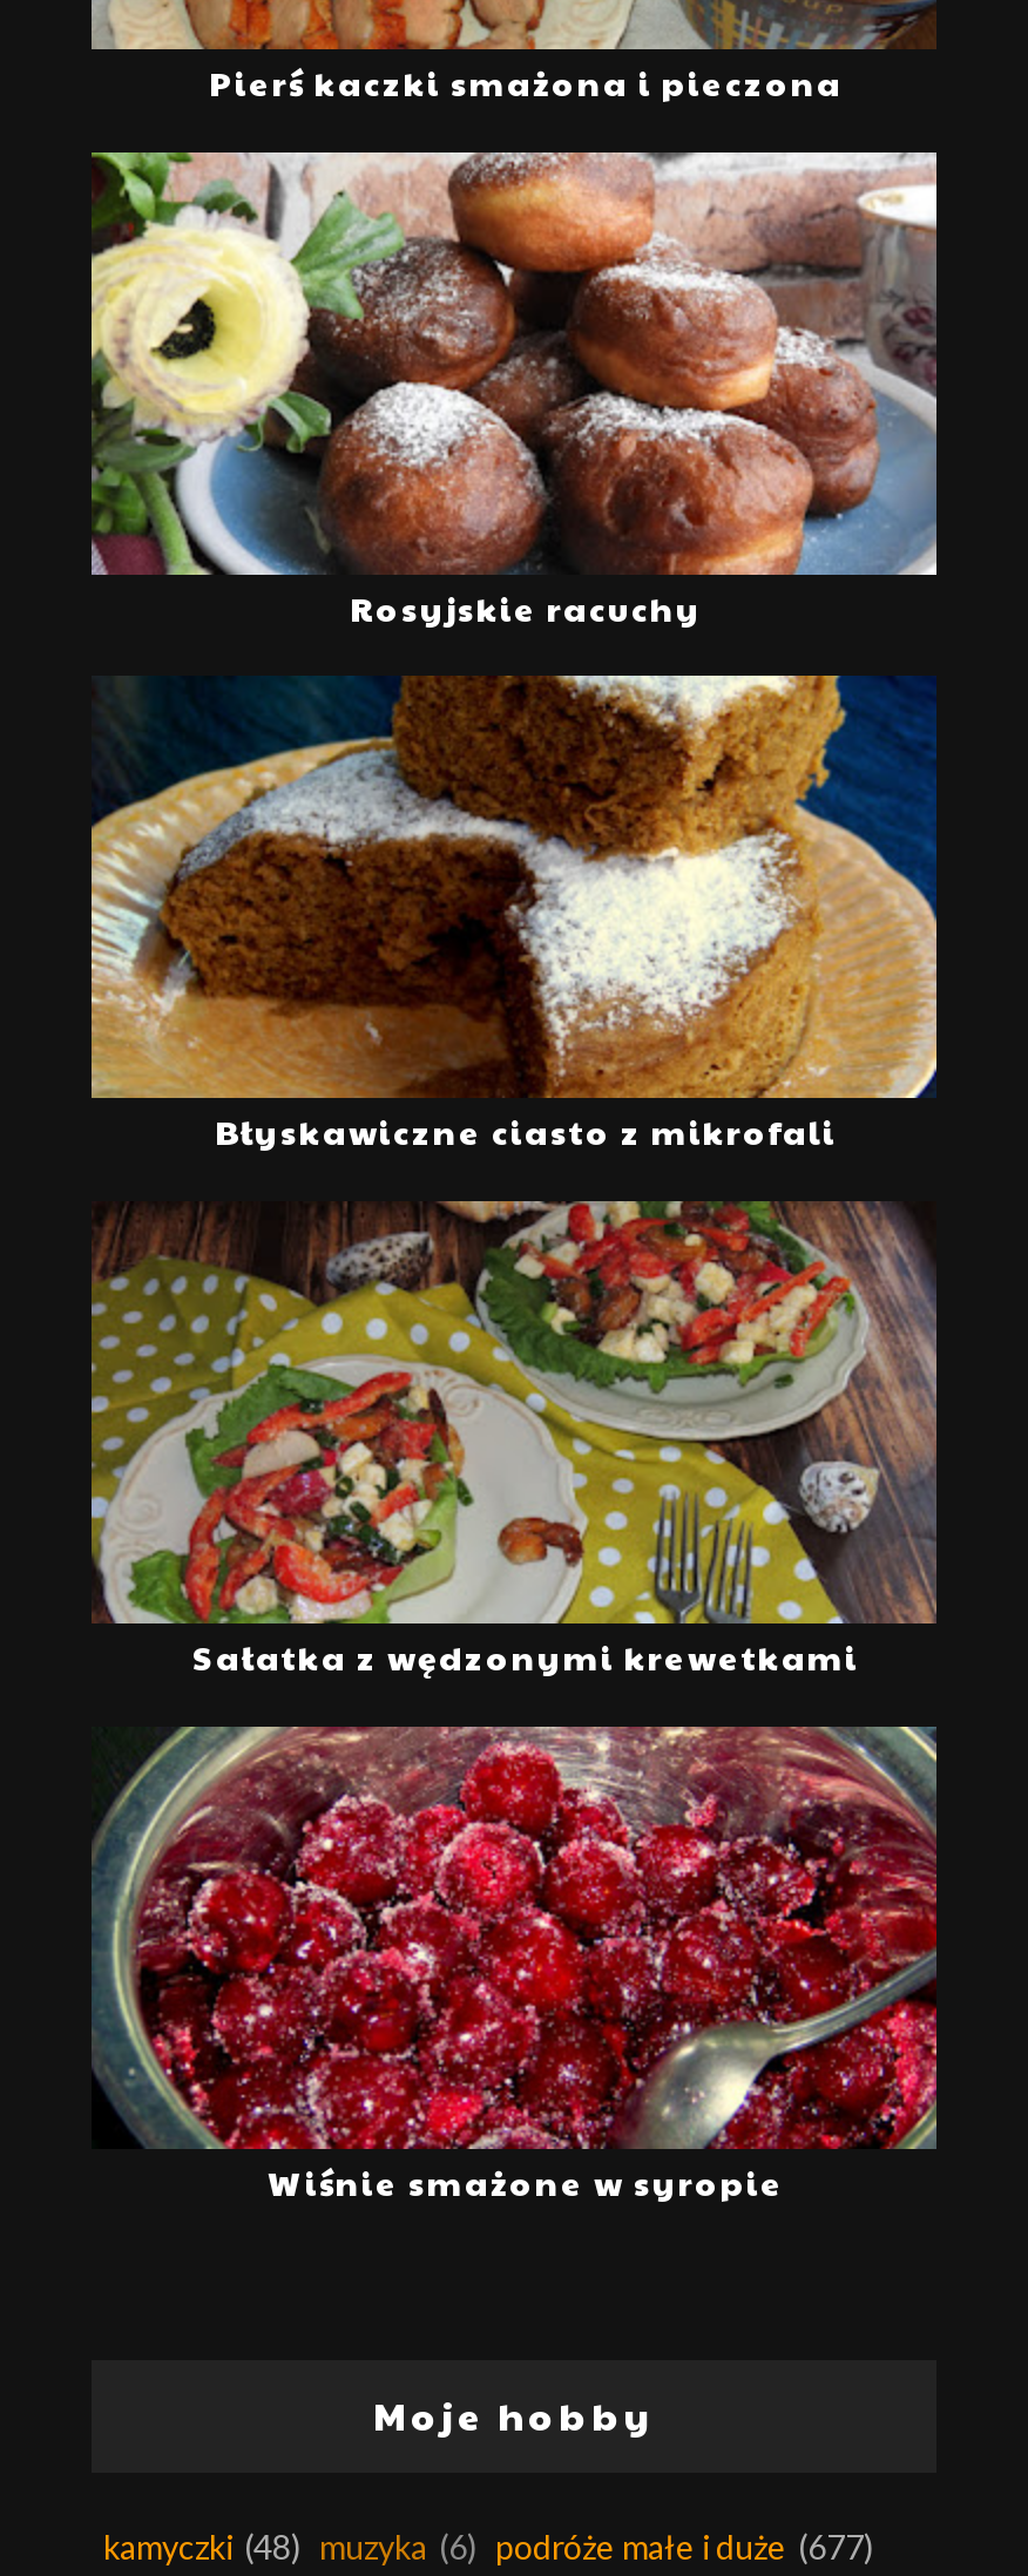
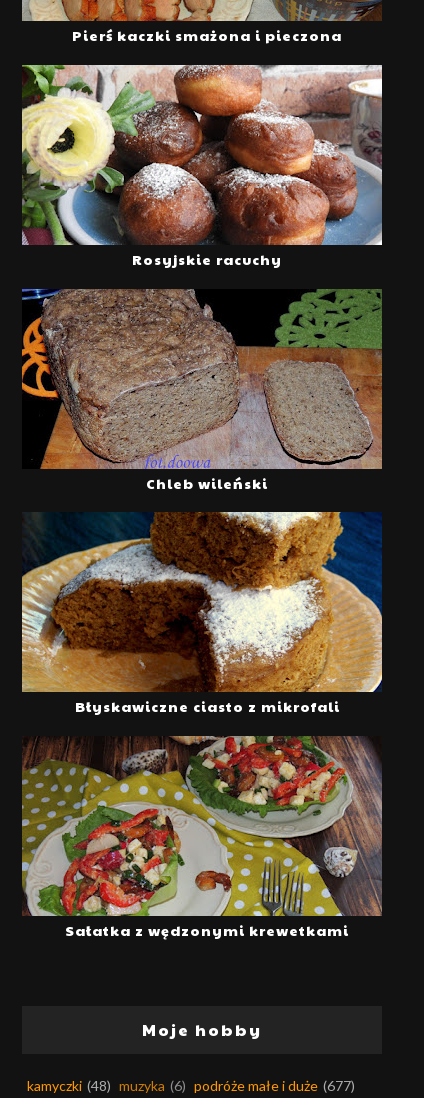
+ [image]
+ Chleb wileński

moved down: [image] | Błyskawiczne ciasto z mikrofali | Sałatka z wędzonymi krewetkami

- [image]
- Wiśnie smażone w syropie
